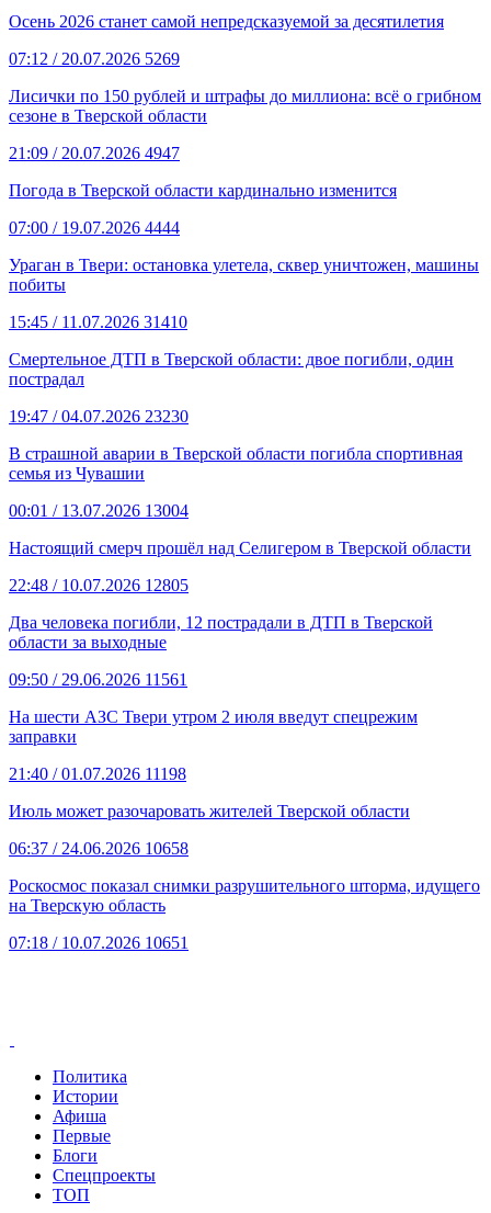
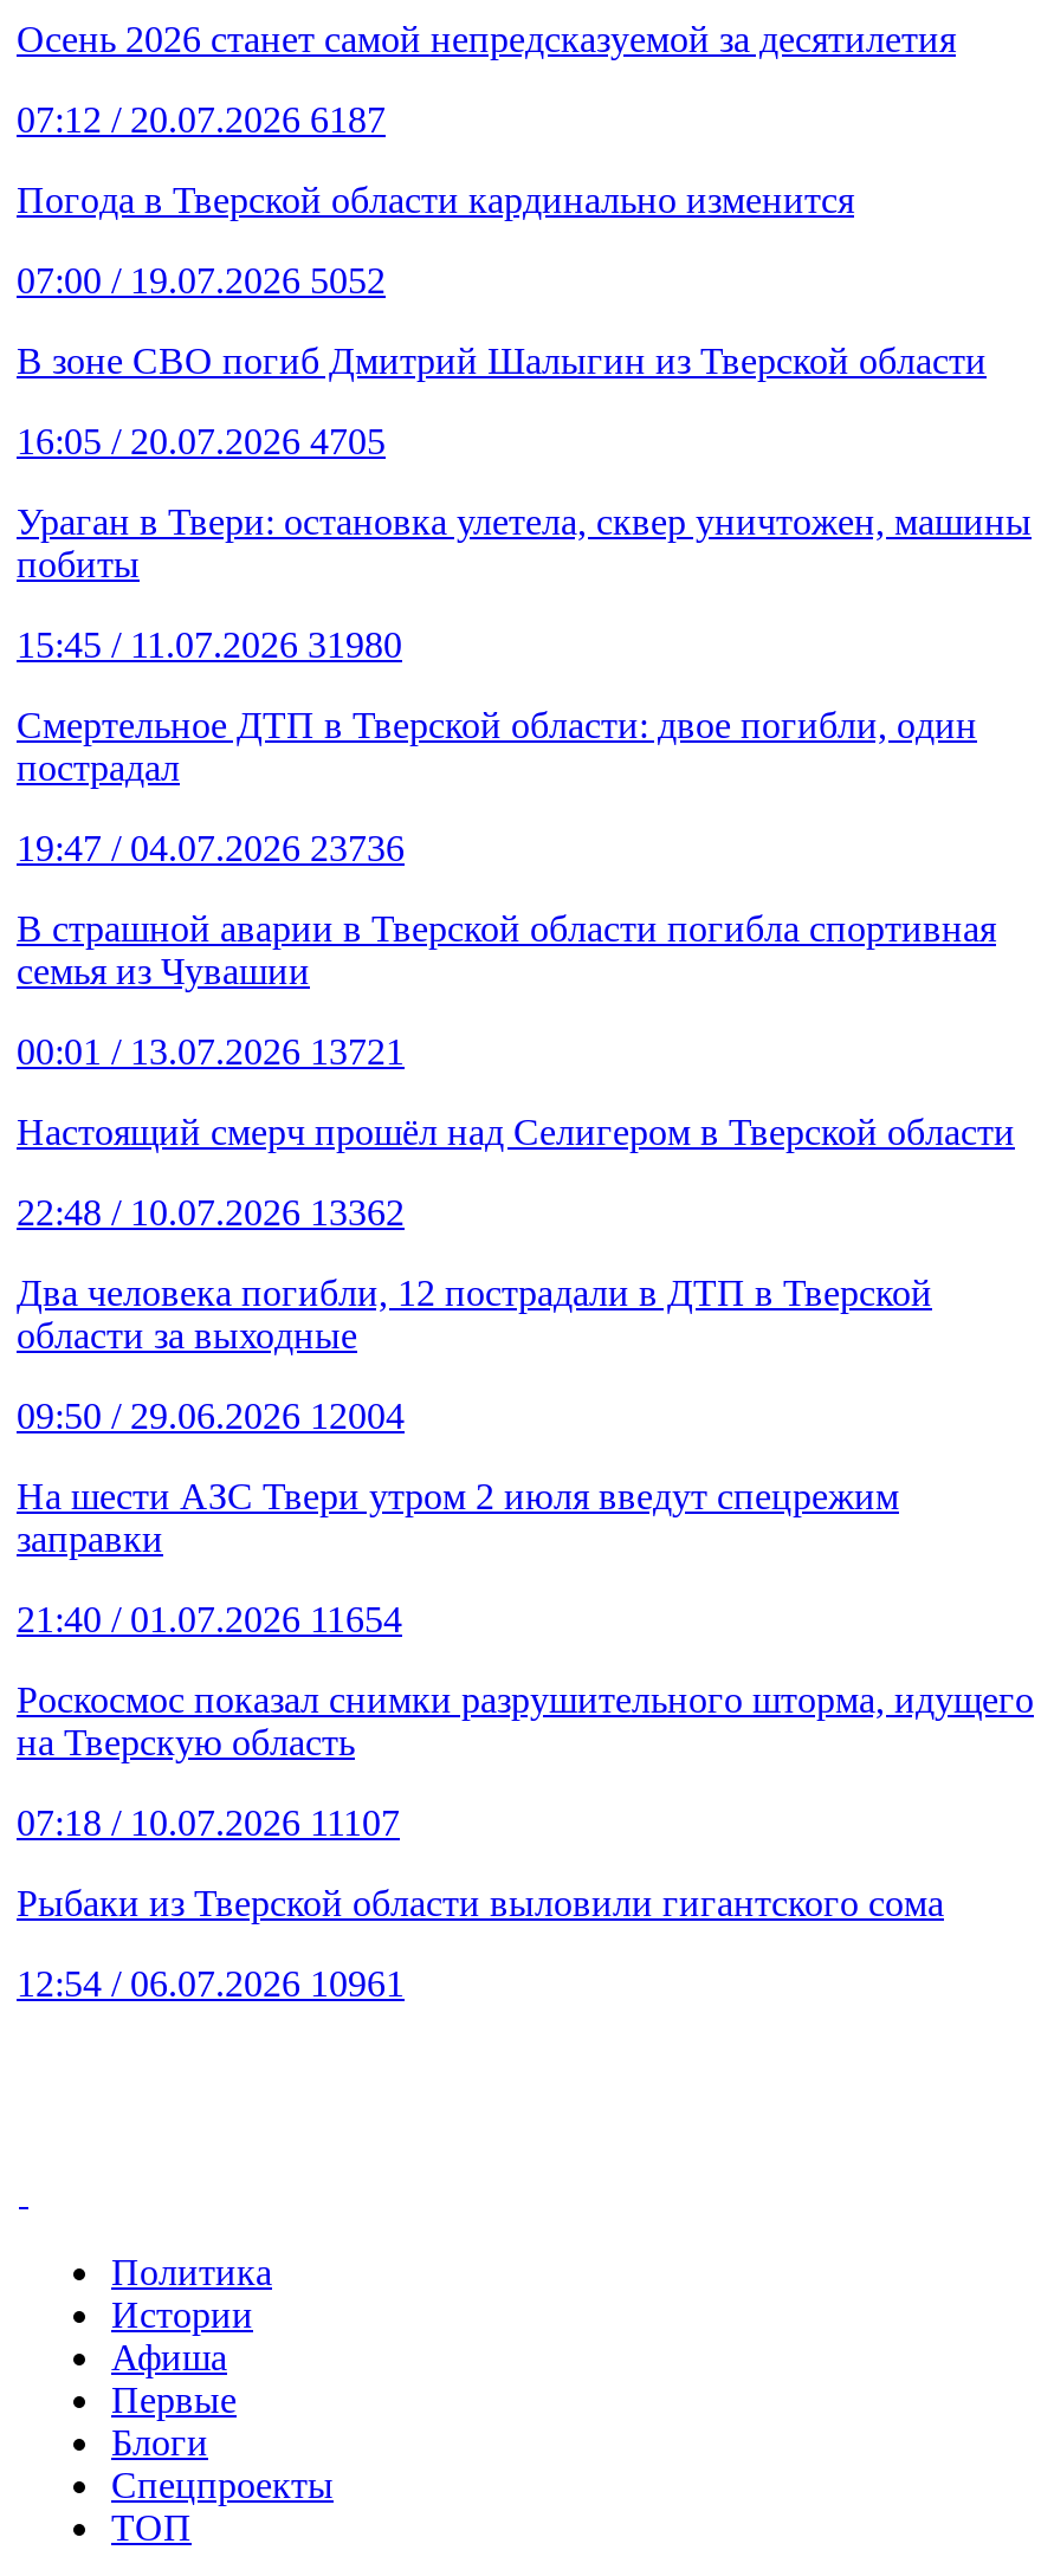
- 07:12 / 20.07.2026 5269
- Лисички по 150 рублей и штрафы до миллиона: всё о грибном
- сезоне в Тверской области
- 21:09 / 20.07.2026 4947
+ 07:12 / 20.07.2026 6187

moved up: Погода в Тверской области кардинально изменится

- 07:00 / 19.07.2026 4444
+ 07:00 / 19.07.2026 5052
+ В зоне СВО погиб Дмитрий Шалыгин из Тверской области
+ 16:05 / 20.07.2026 4705

- 15:45 / 11.07.2026 31410
+ 15:45 / 11.07.2026 31980

- 19:47 / 04.07.2026 23230
+ 19:47 / 04.07.2026 23736

- 00:01 / 13.07.2026 13004
+ 00:01 / 13.07.2026 13721

- 22:48 / 10.07.2026 12805
+ 22:48 / 10.07.2026 13362

- 09:50 / 29.06.2026 11561
+ 09:50 / 29.06.2026 12004

- 21:40 / 01.07.2026 11198
- Июль может разочаровать жителей Тверской области
- 06:37 / 24.06.2026 10658
+ 21:40 / 01.07.2026 11654

moved up: Роскосмос показал снимки разрушительного шторма, идущего | на Тверскую область

- 07:18 / 10.07.2026 10651
+ 07:18 / 10.07.2026 11107
+ Рыбаки из Тверской области выловили гигантского сома
+ 12:54 / 06.07.2026 10961
